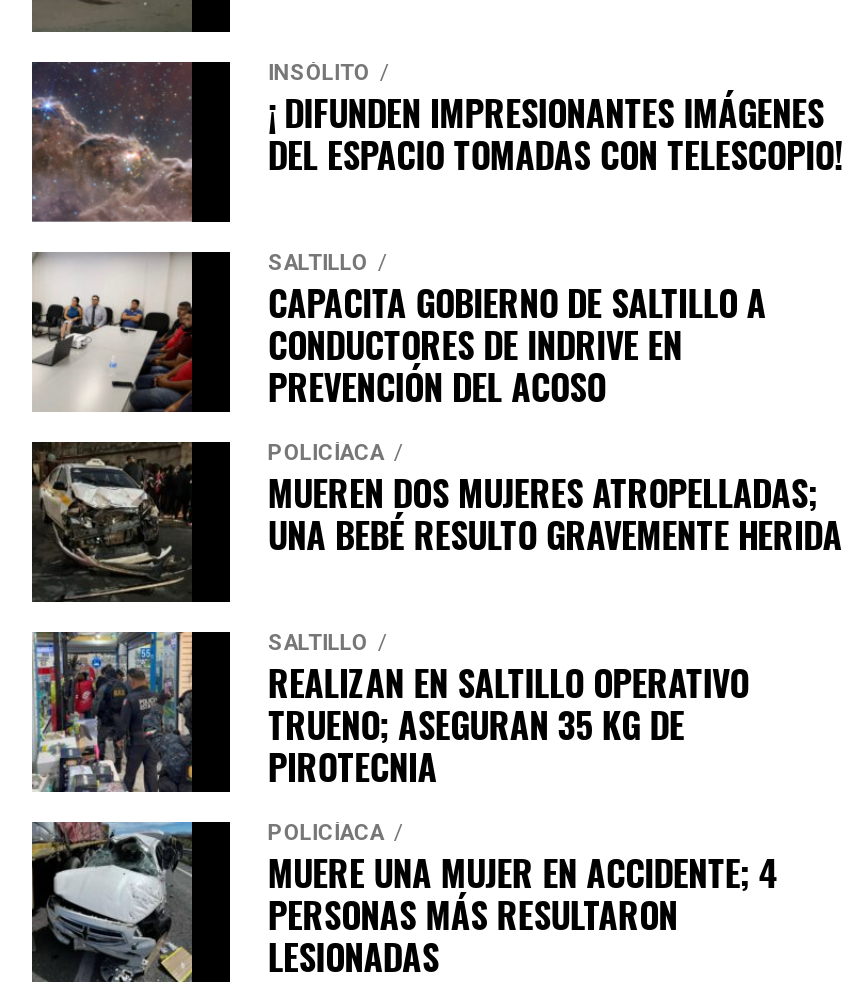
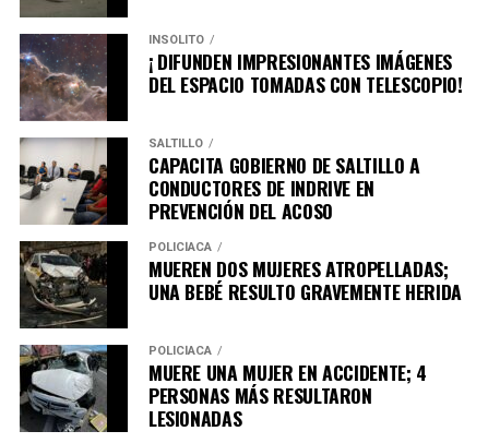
- [image]
- SALTILLO
- REALIZAN EN SALTILLO OPERATIVO
- TRUENO; ASEGURAN 35 KG DE
- PIROTECNIA
